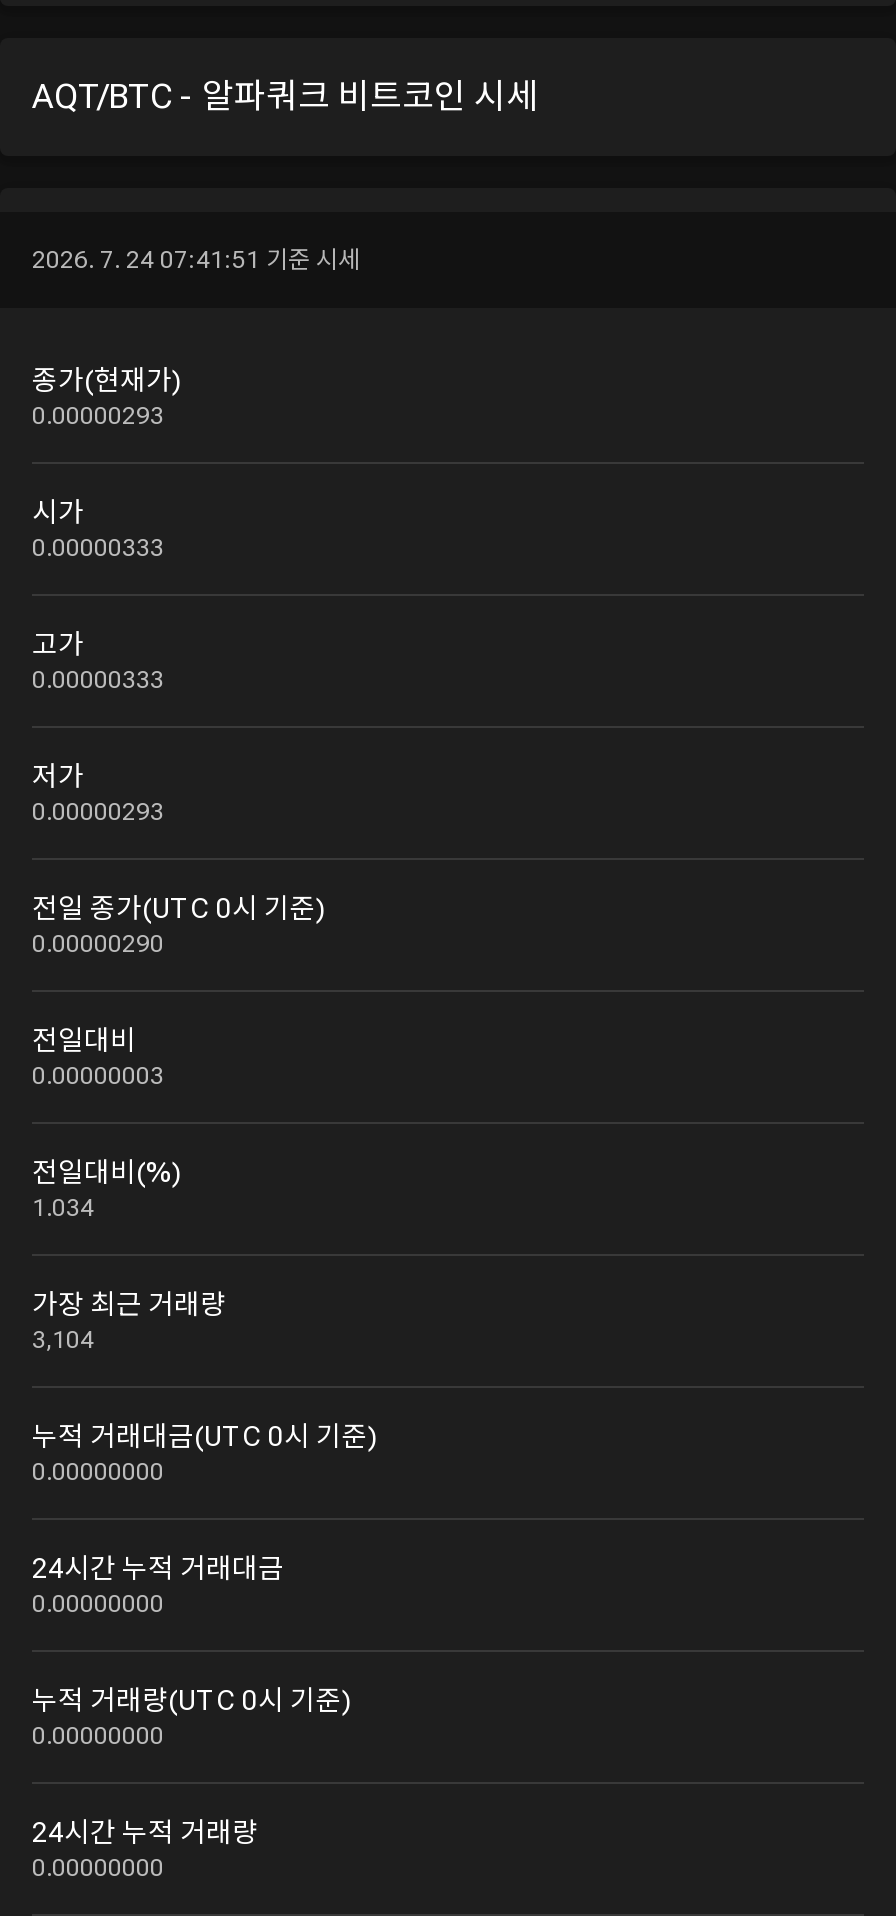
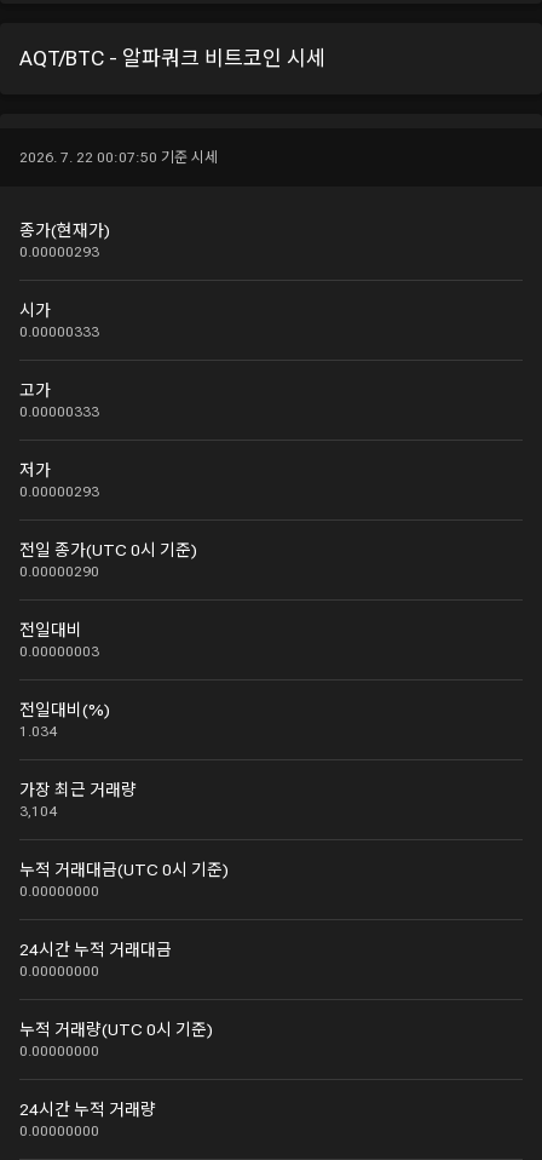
- 2026. 7. 24 07:41:51 기준 시세
+ 2026. 7. 22 00:07:50 기준 시세
